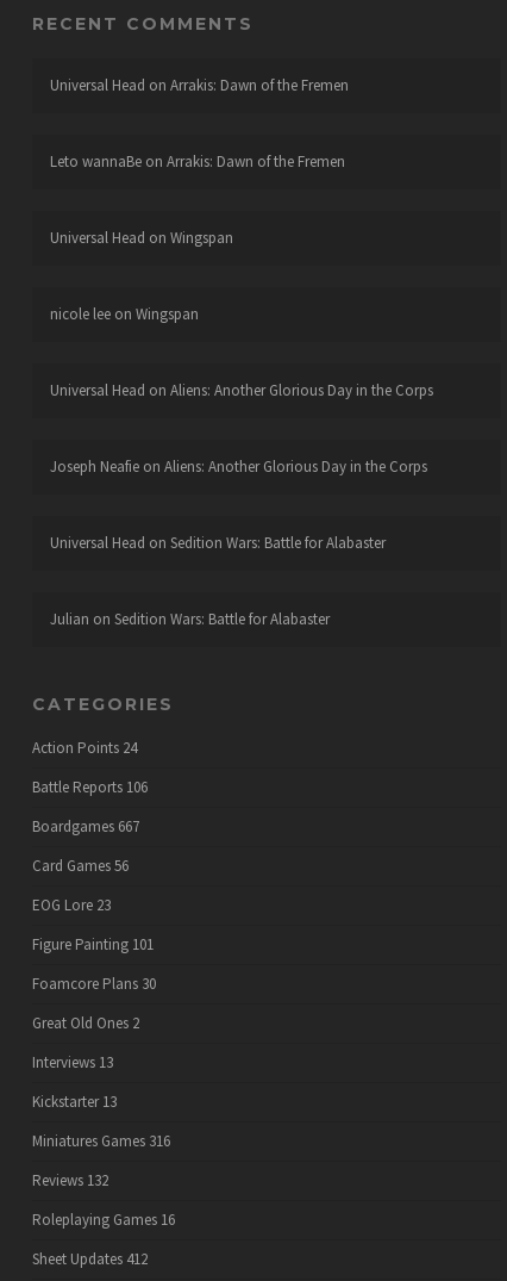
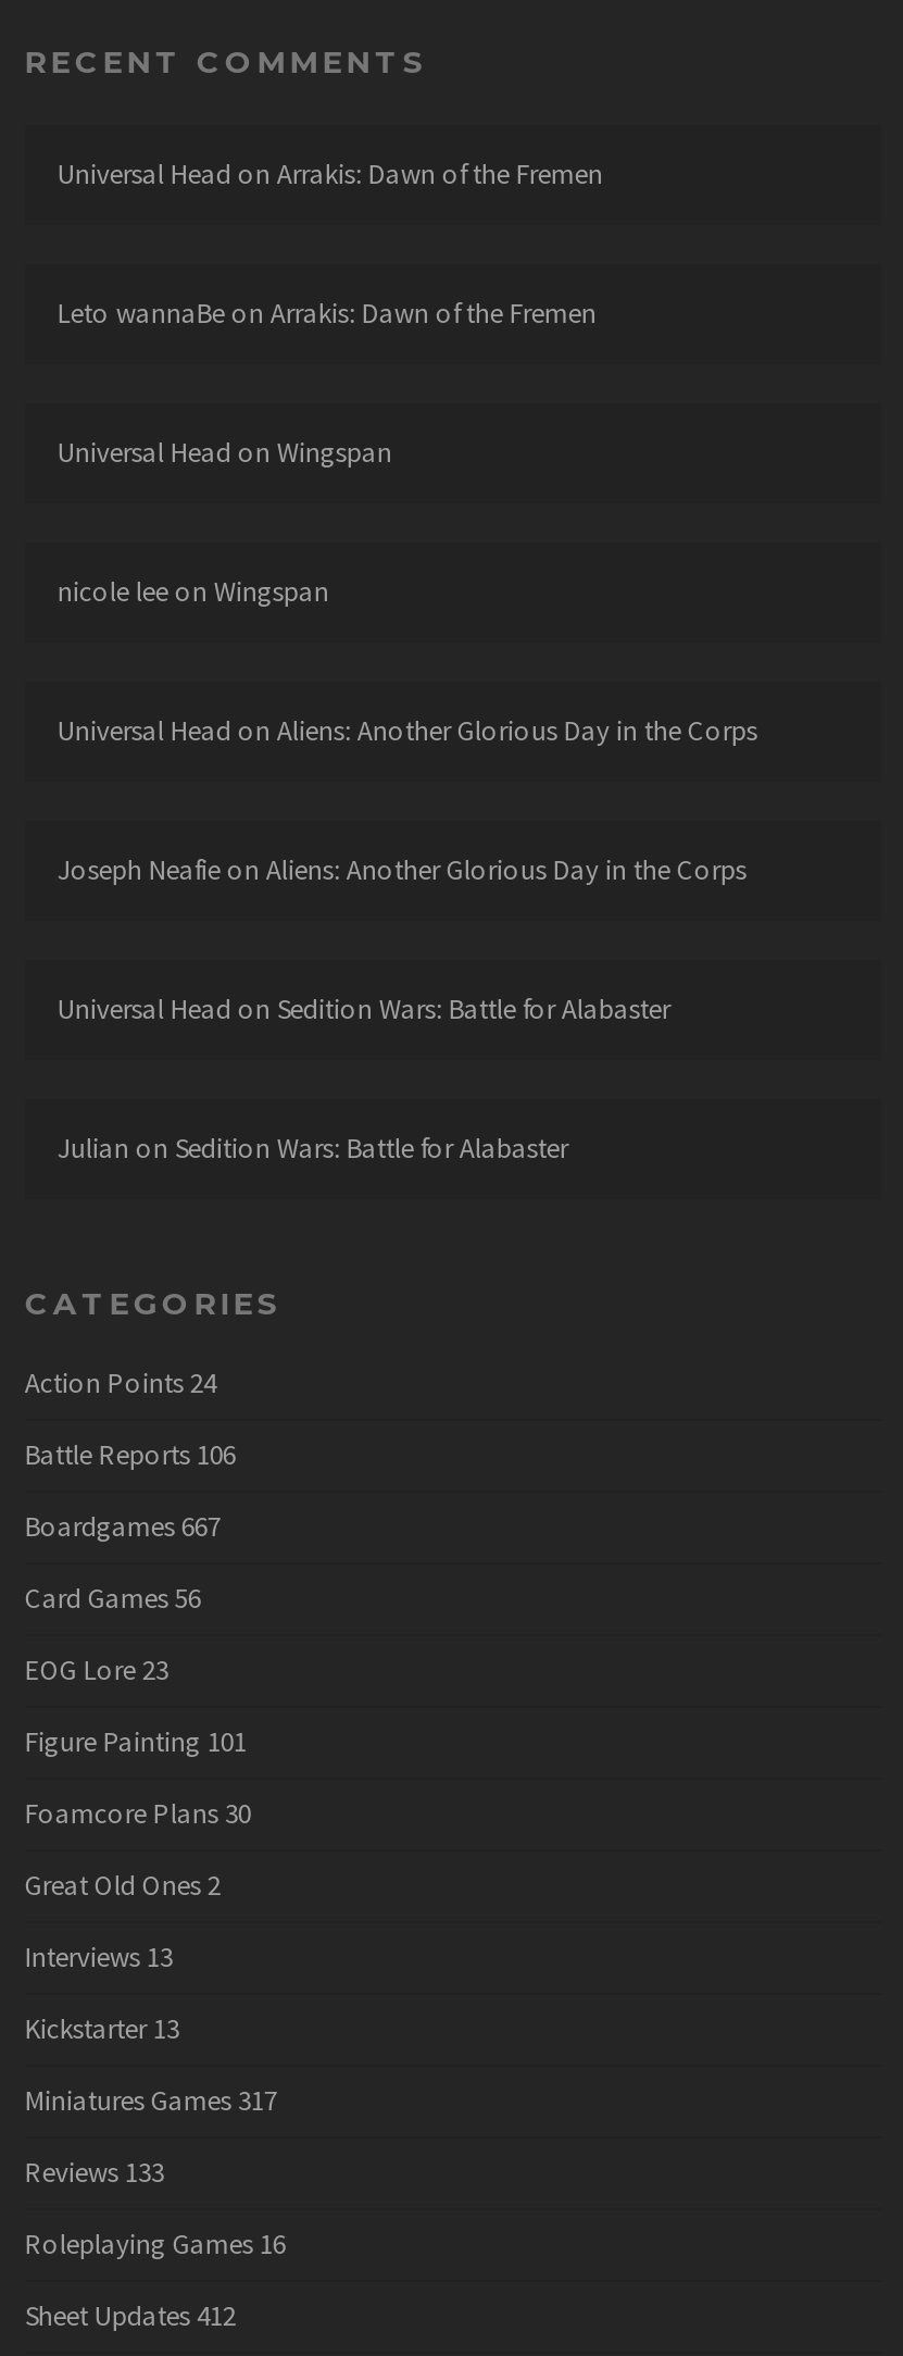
- Miniatures Games 316
+ Miniatures Games 317

- Reviews 132
+ Reviews 133
